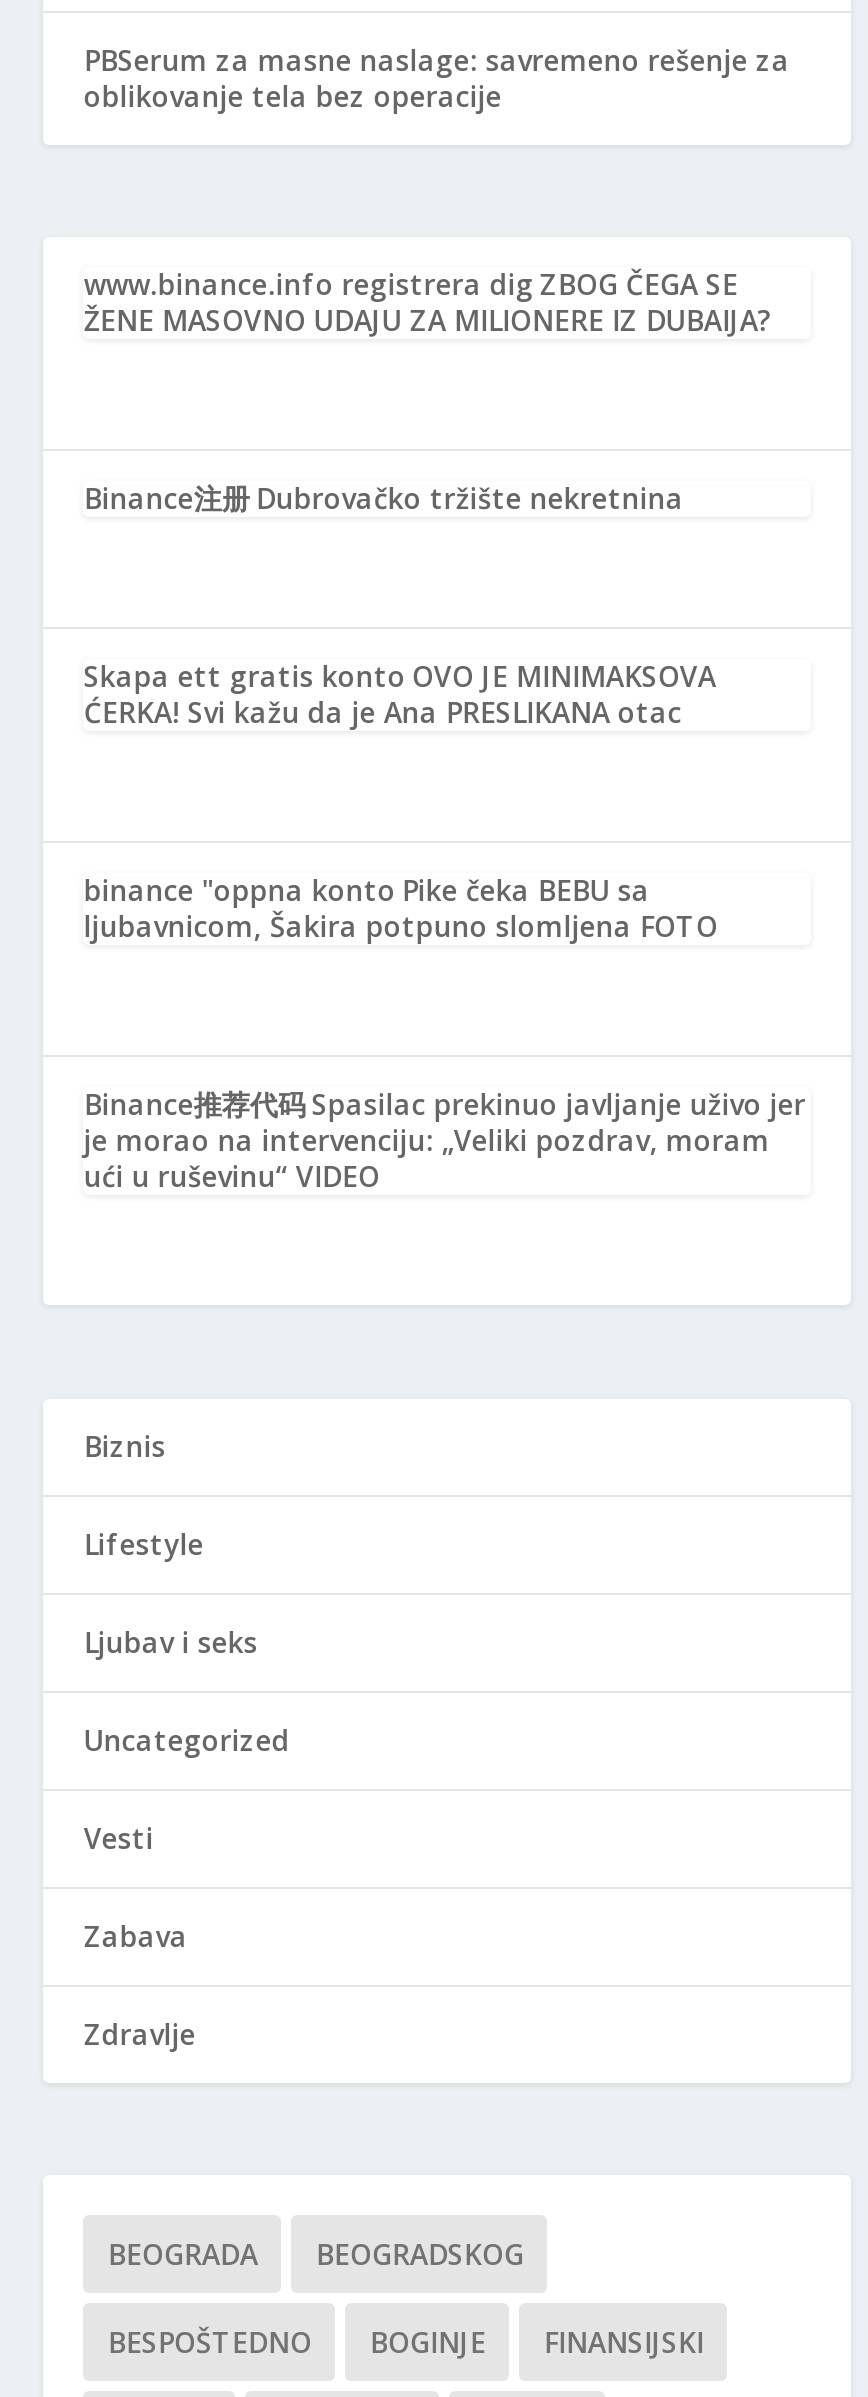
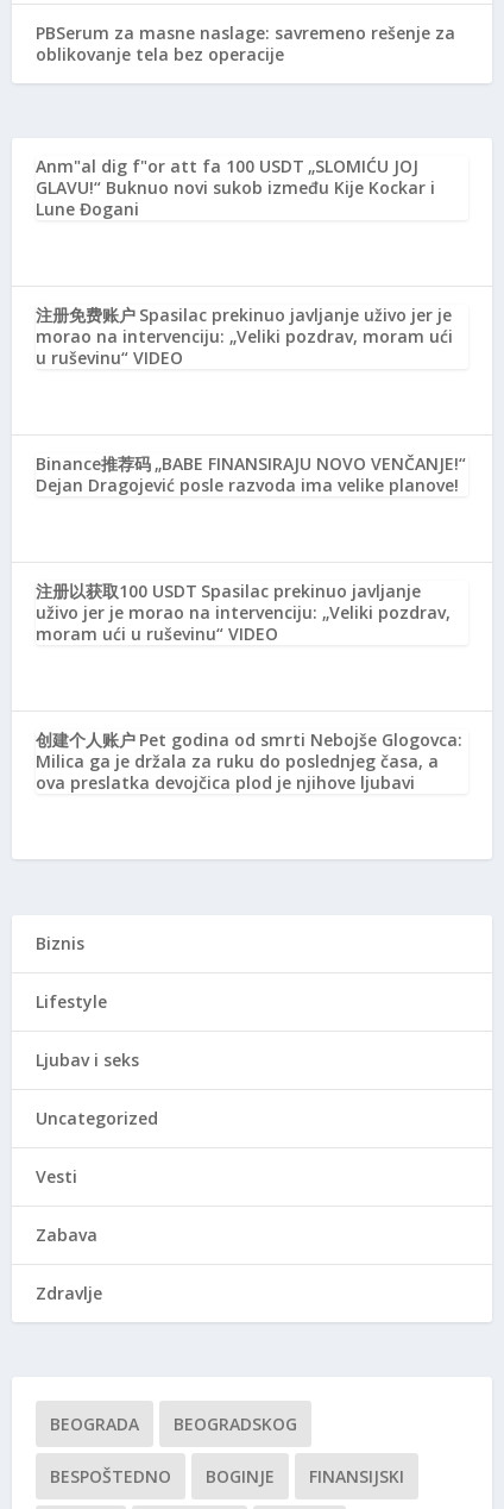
- www.binance.info registrera dig ZBOG ČEGA SE
- ŽENE MASOVNO UDAJU ZA MILIONERE IZ DUBAIJA?
+ Anm"al dig f"or att fa 100 USDT „SLOMIĆU JOJ
+ GLAVU!“ Buknuo novi sukob između Kije Kockar i
+ Lune Đogani

- Binance注册 Dubrovačko tržište nekretnina
+ 注册免费账户 Spasilac prekinuo javljanje uživo jer je
+ morao na intervenciju: „Veliki pozdrav, moram ući
+ u ruševinu“ VIDEO

- Skapa ett gratis konto OVO JE MINIMAKSOVA
- ĆERKA! Svi kažu da je Ana PRESLIKANA otac
+ Binance推荐码 „BABE FINANSIRAJU NOVO VENČANJE!“
+ Dejan Dragojević posle razvoda ima velike planove!

- binance "oppna konto Pike čeka BEBU sa
- ljubavnicom, Šakira potpuno slomljena FOTO
+ 注册以获取100 USDT Spasilac prekinuo javljanje
+ uživo jer je morao na intervenciju: „Veliki pozdrav,
+ moram ući u ruševinu“ VIDEO

- Binance推荐代码 Spasilac prekinuo javljanje uživo jer
- je morao na intervenciju: „Veliki pozdrav, moram
- ući u ruševinu“ VIDEO
+ 创建个人账户 Pet godina od smrti Nebojše Glogovca:
+ Milica ga je držala za ruku do poslednjeg časa, a
+ ova preslatka devojčica plod je njihove ljubavi
